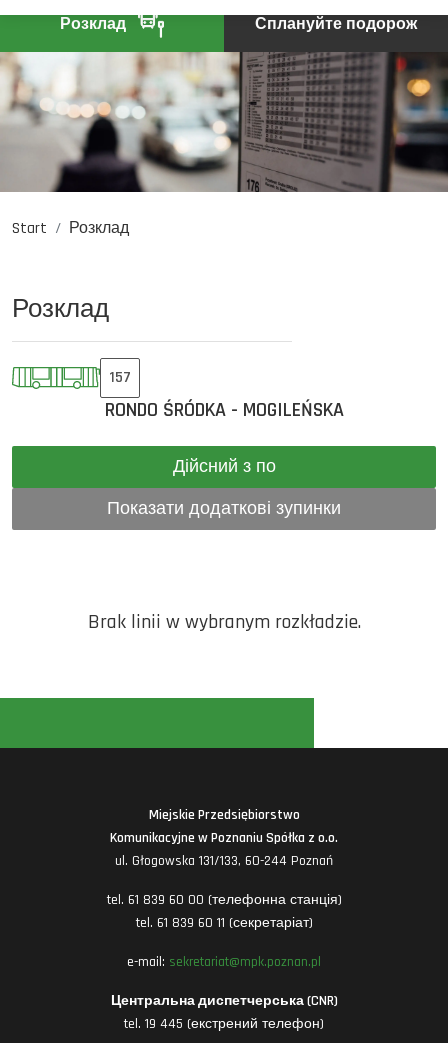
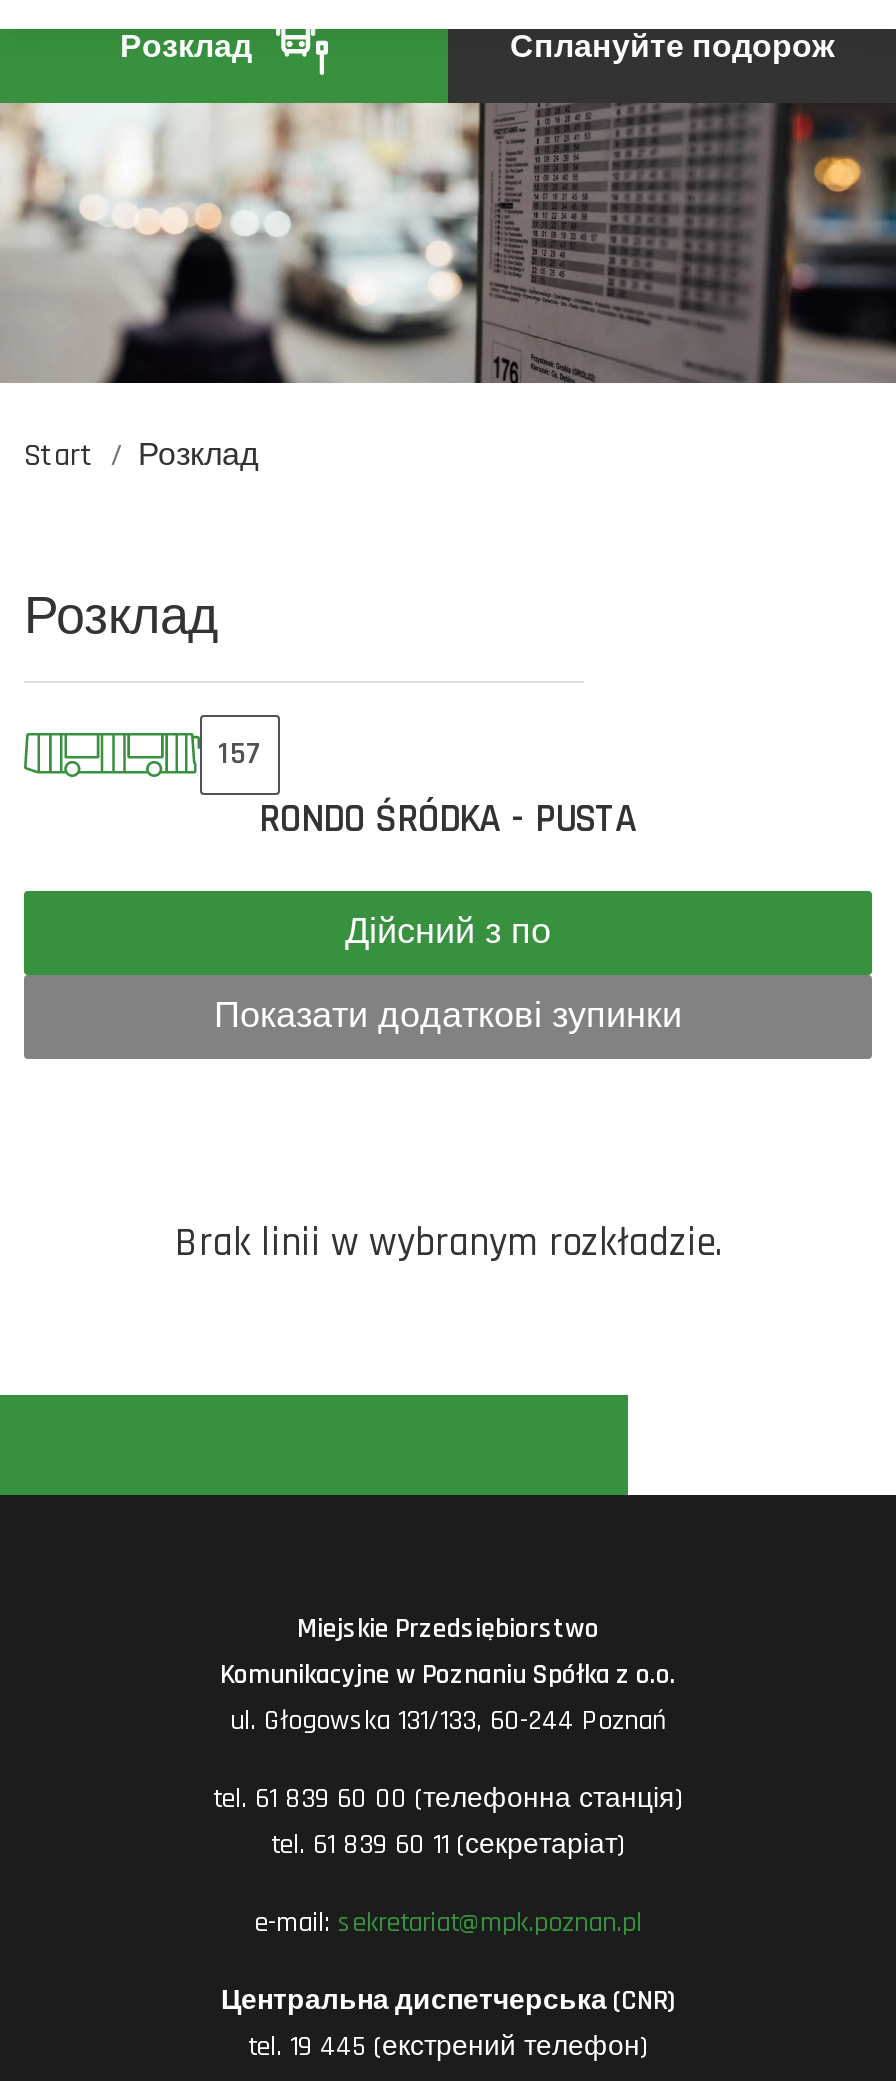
- RONDO ŚRÓDKA - MOGILEŃSKA
+ RONDO ŚRÓDKA - PUSTA
